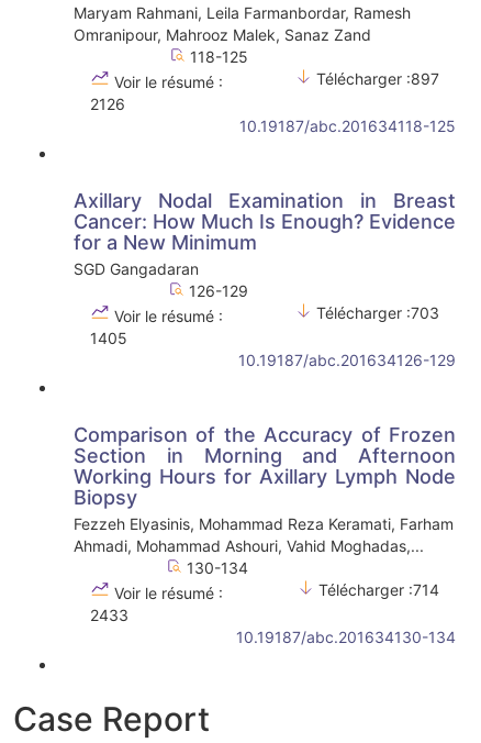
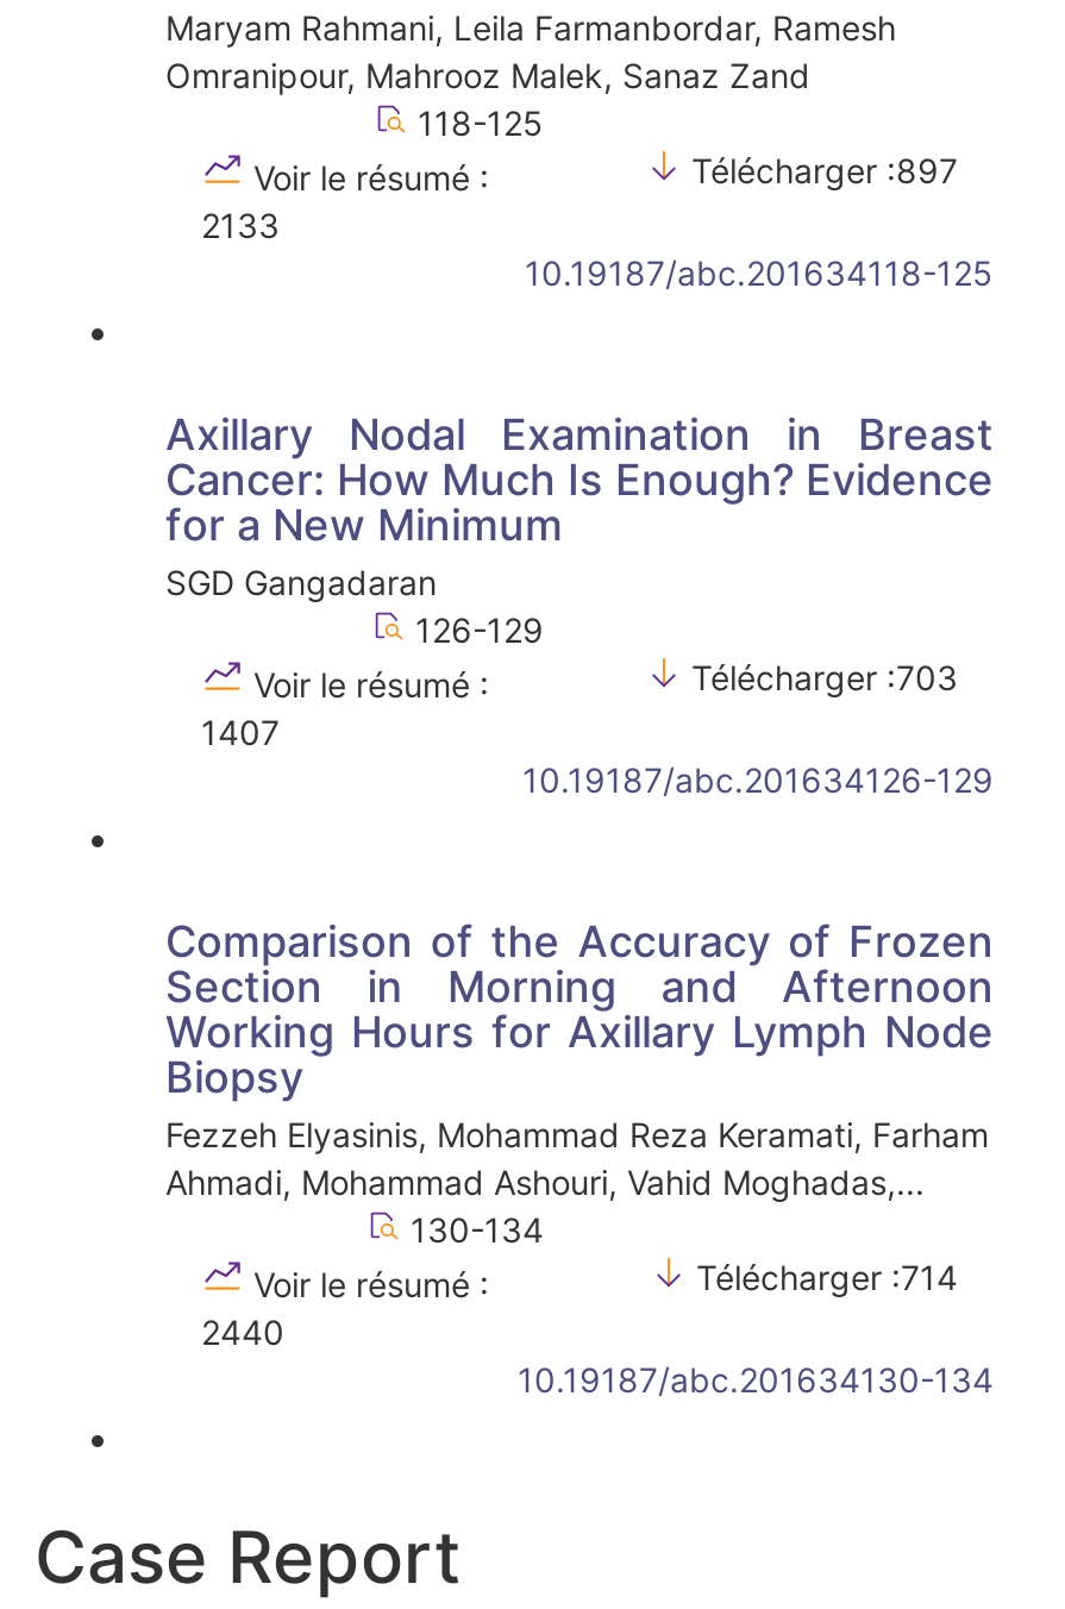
- 2126
+ 2133

- 1405
+ 1407

- 2433
+ 2440
